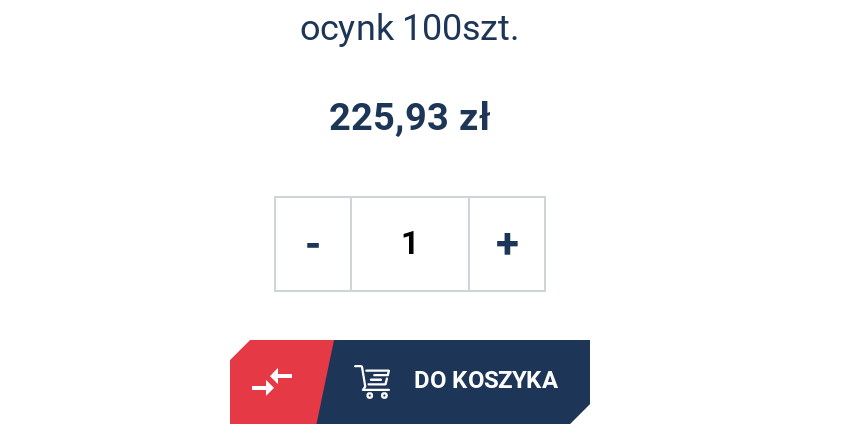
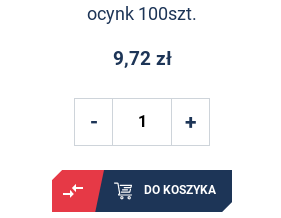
- 225,93 zł
+ 9,72 zł
